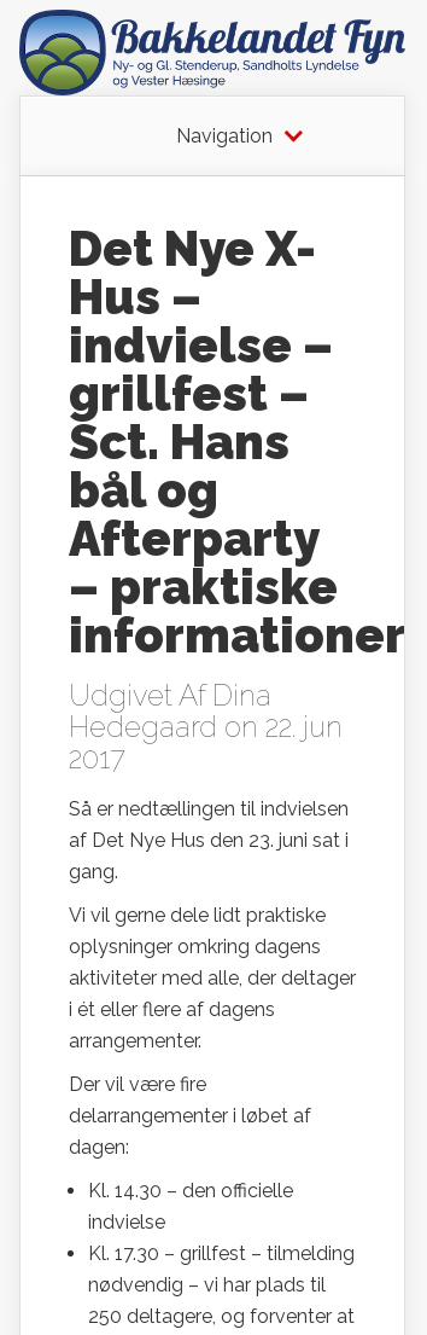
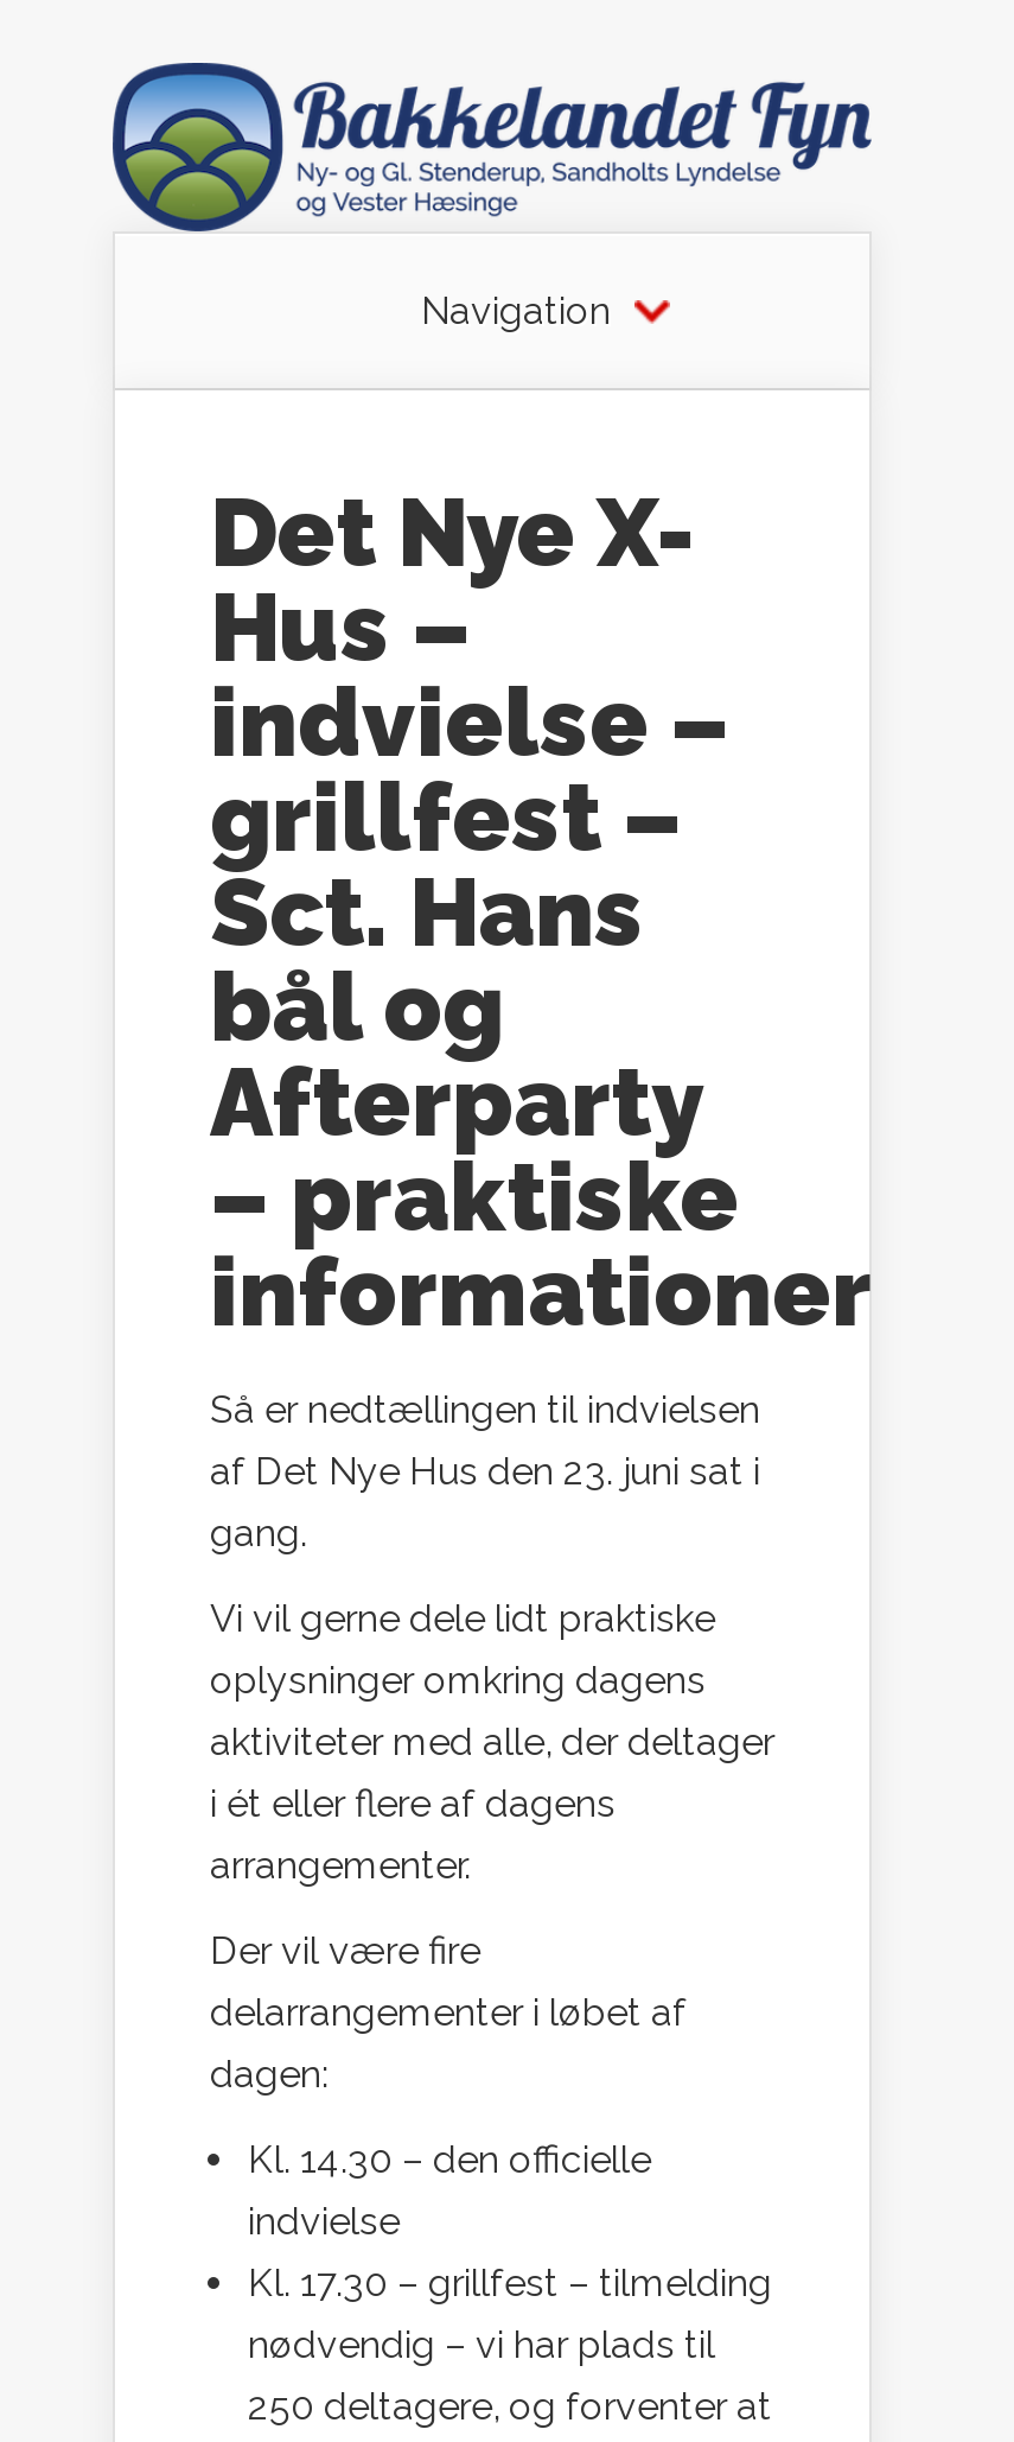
- Udgivet Af Dina
- Hedegaard on 22. jun
- 2017
